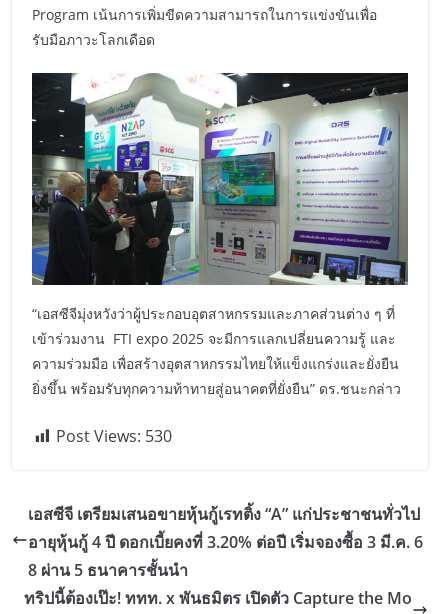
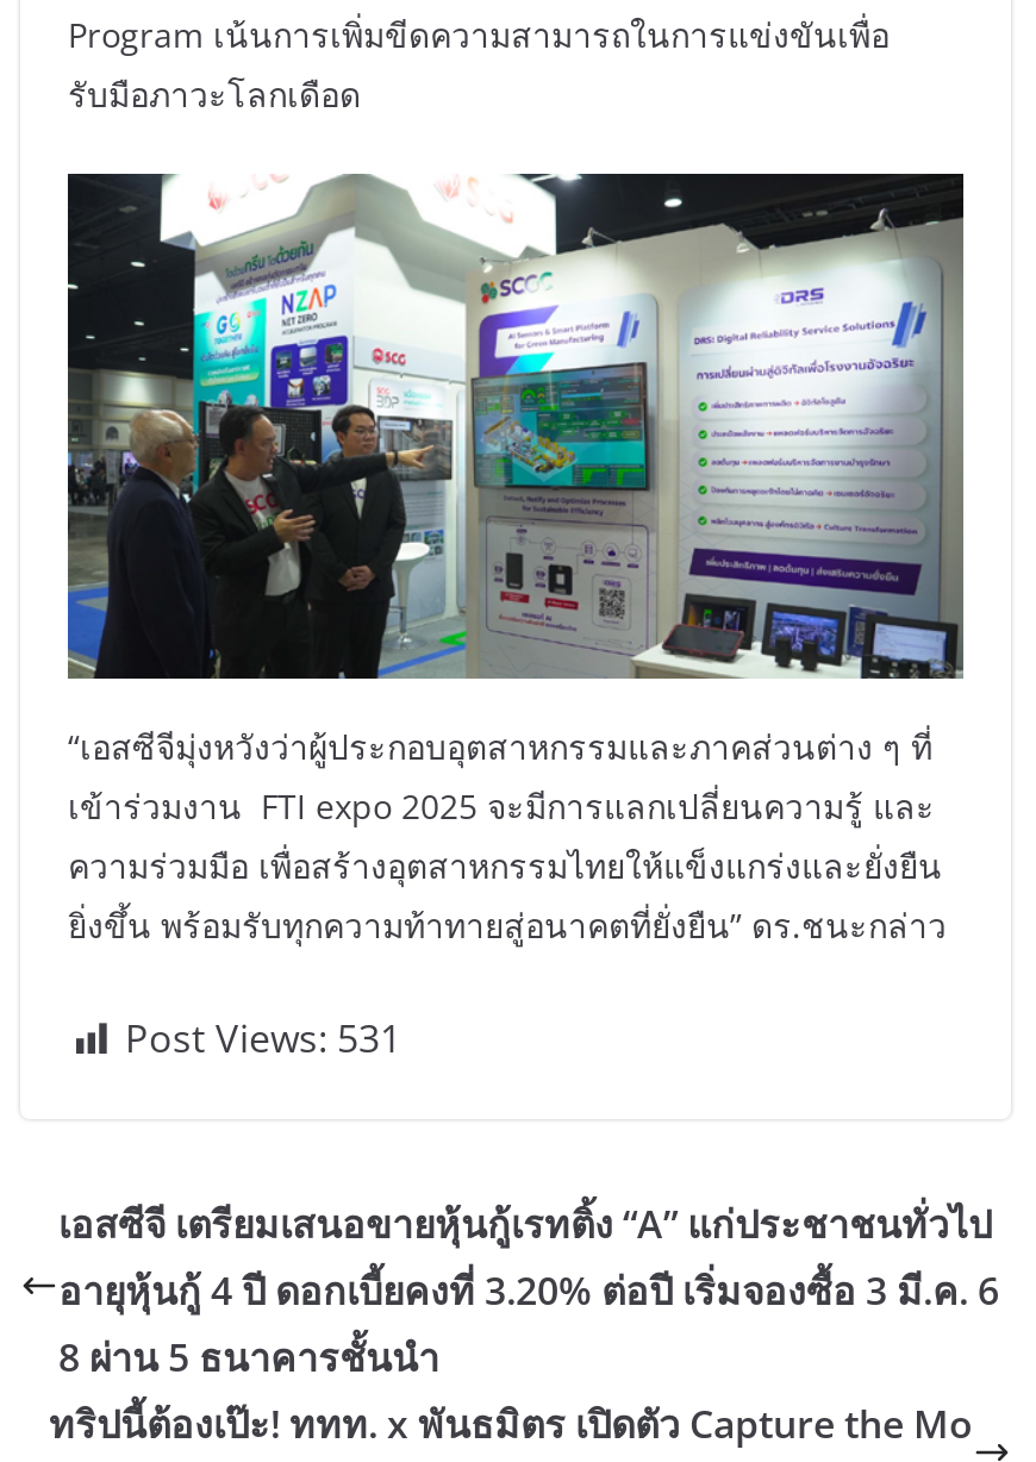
- Post Views: 530
+ Post Views: 531
